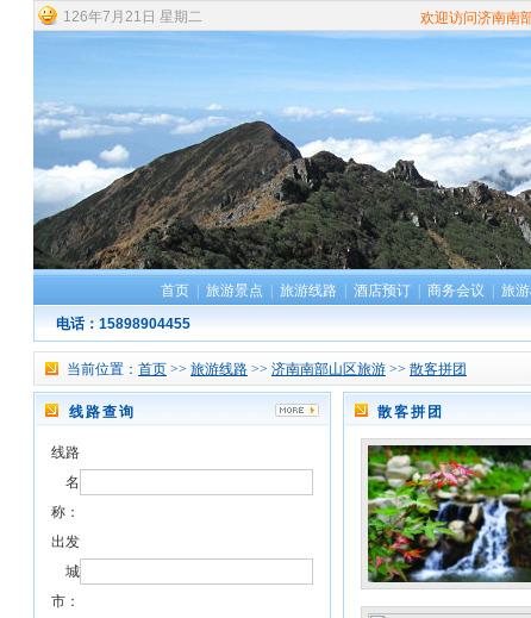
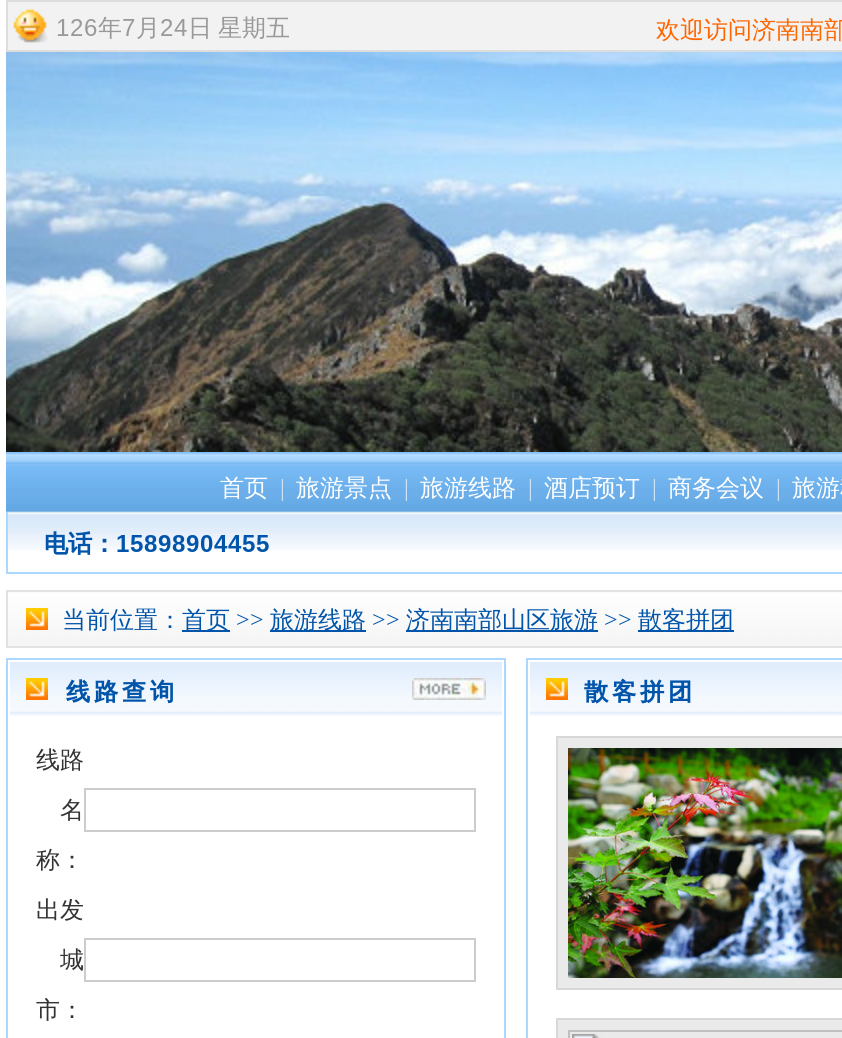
- 126年7月21日星期二
+ 126年7月24日星期五
